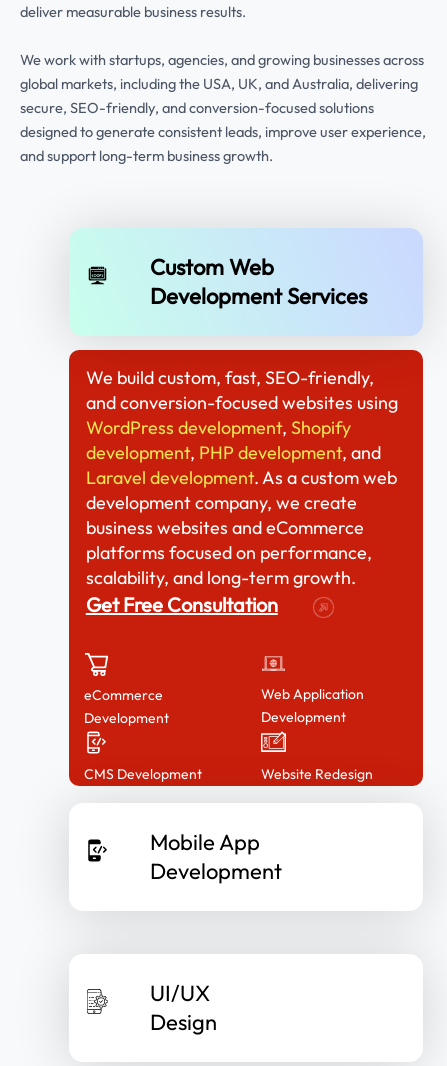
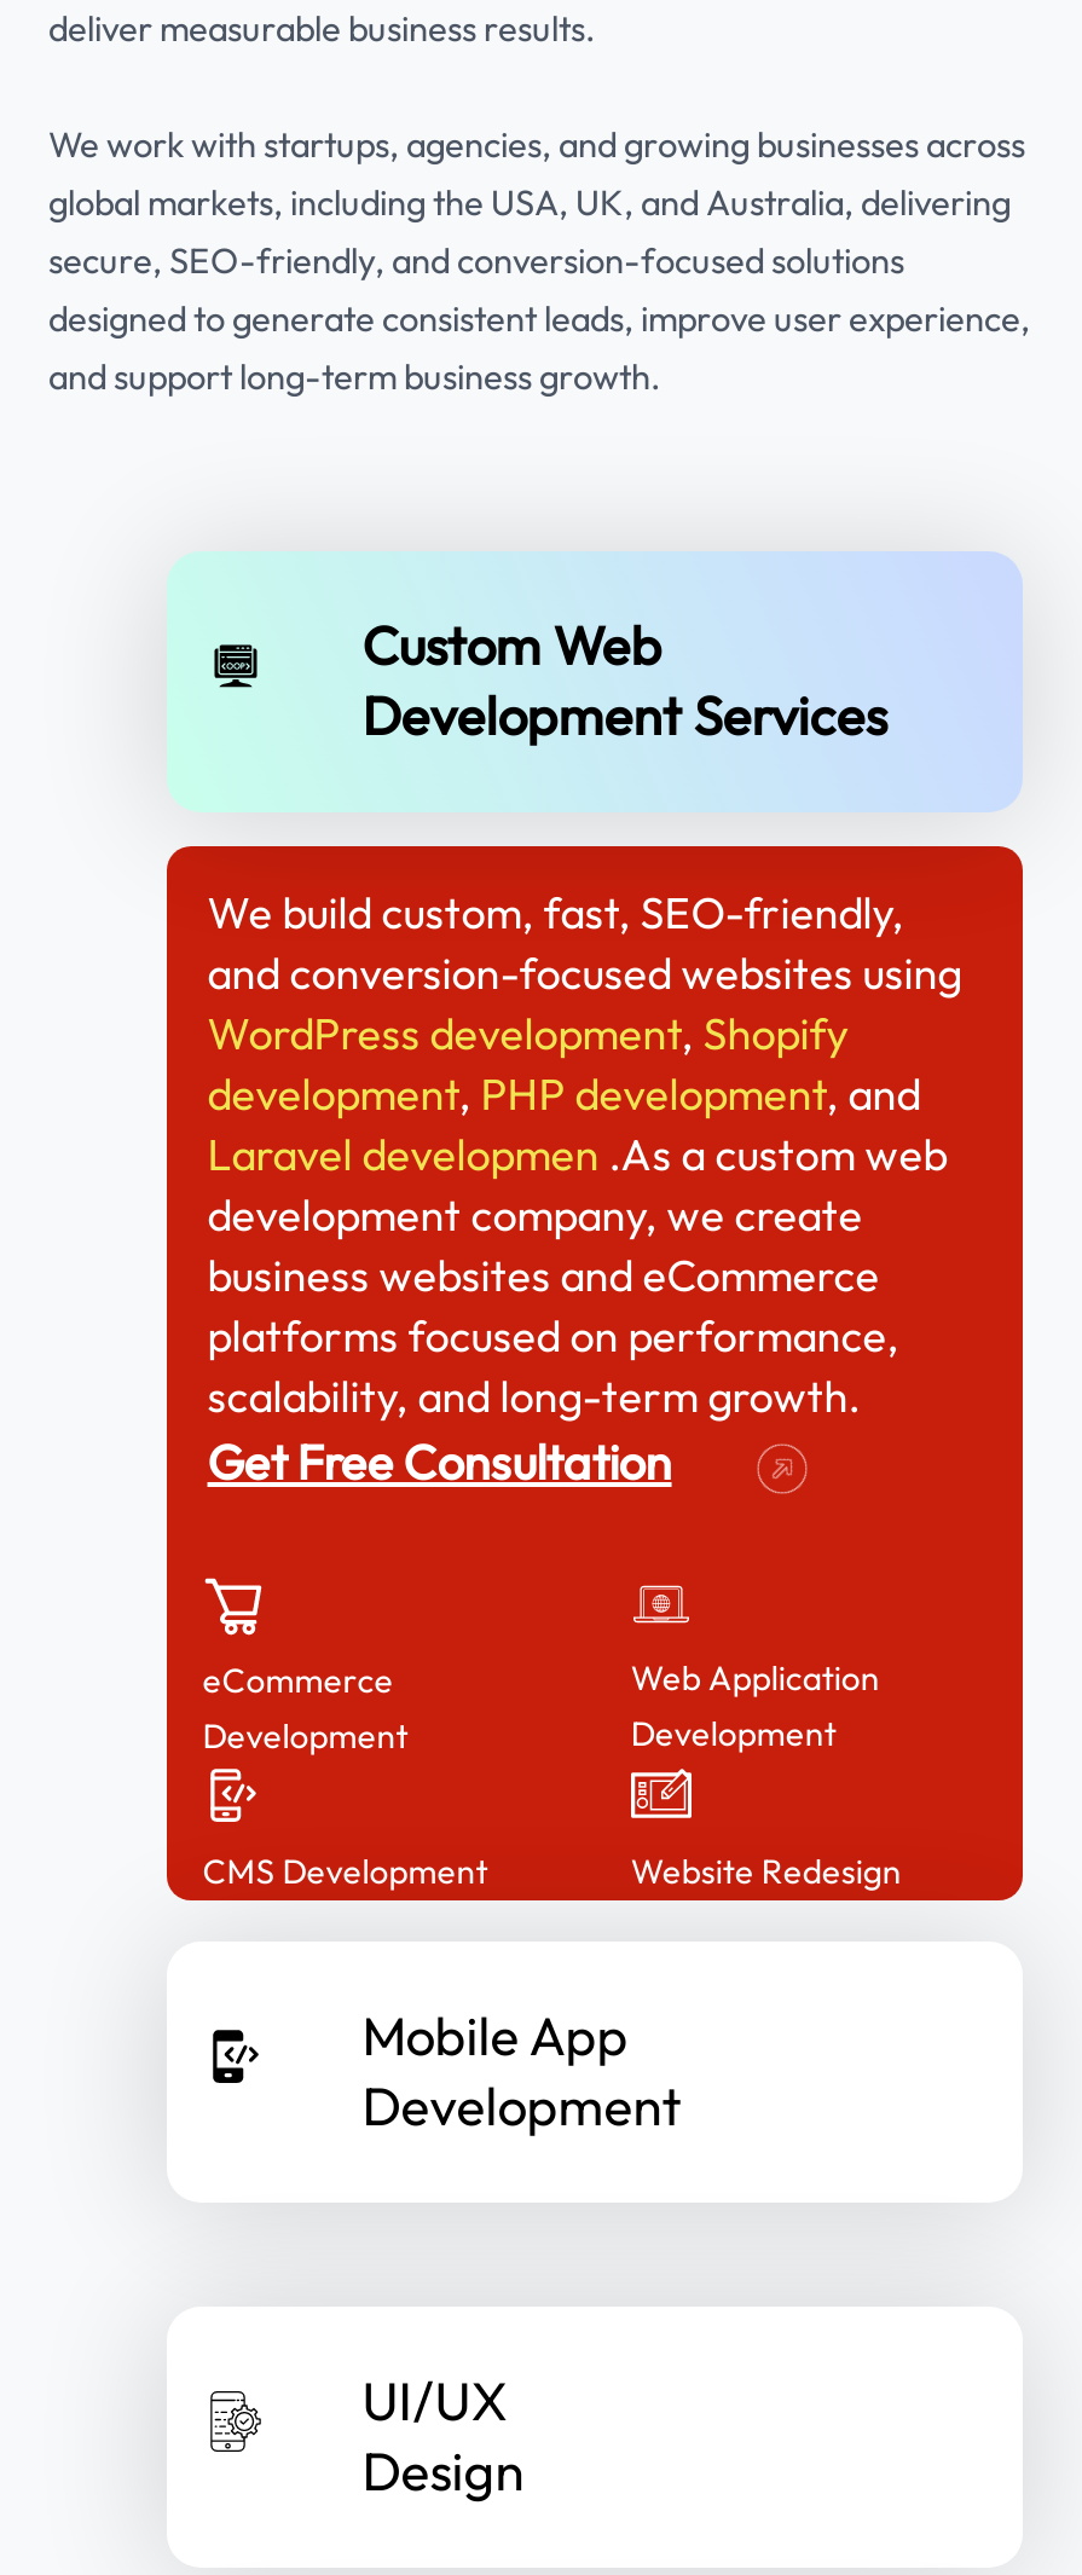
- Laravel development. As a custom web
+ Laravel developmen.As a custom web
